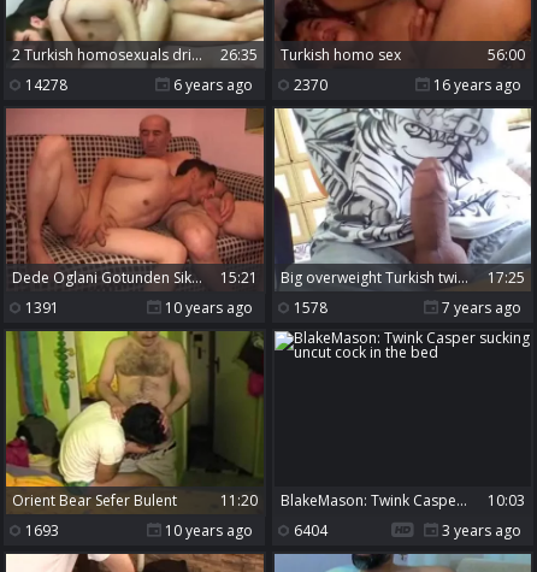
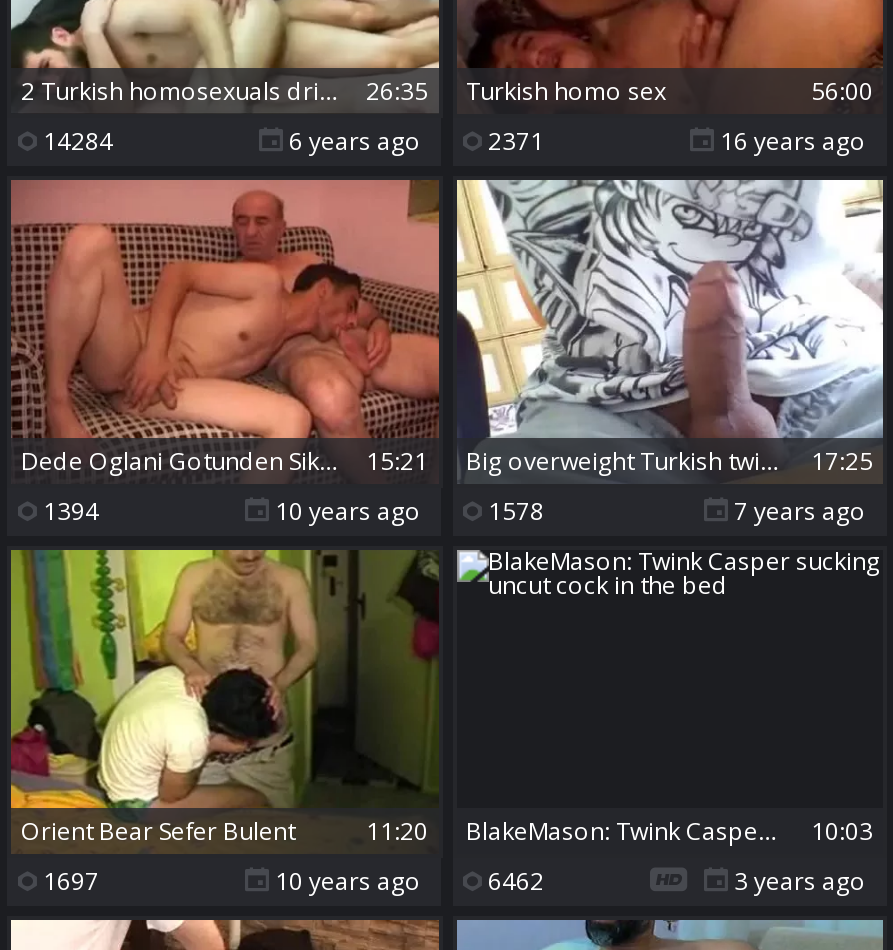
- 14278
+ 14284

- 6 years ago 2370
+ 6 years ago 2371

- 1391
+ 1394

- 1693
+ 1697

- 10 years ago 6404
+ 10 years ago 6462
